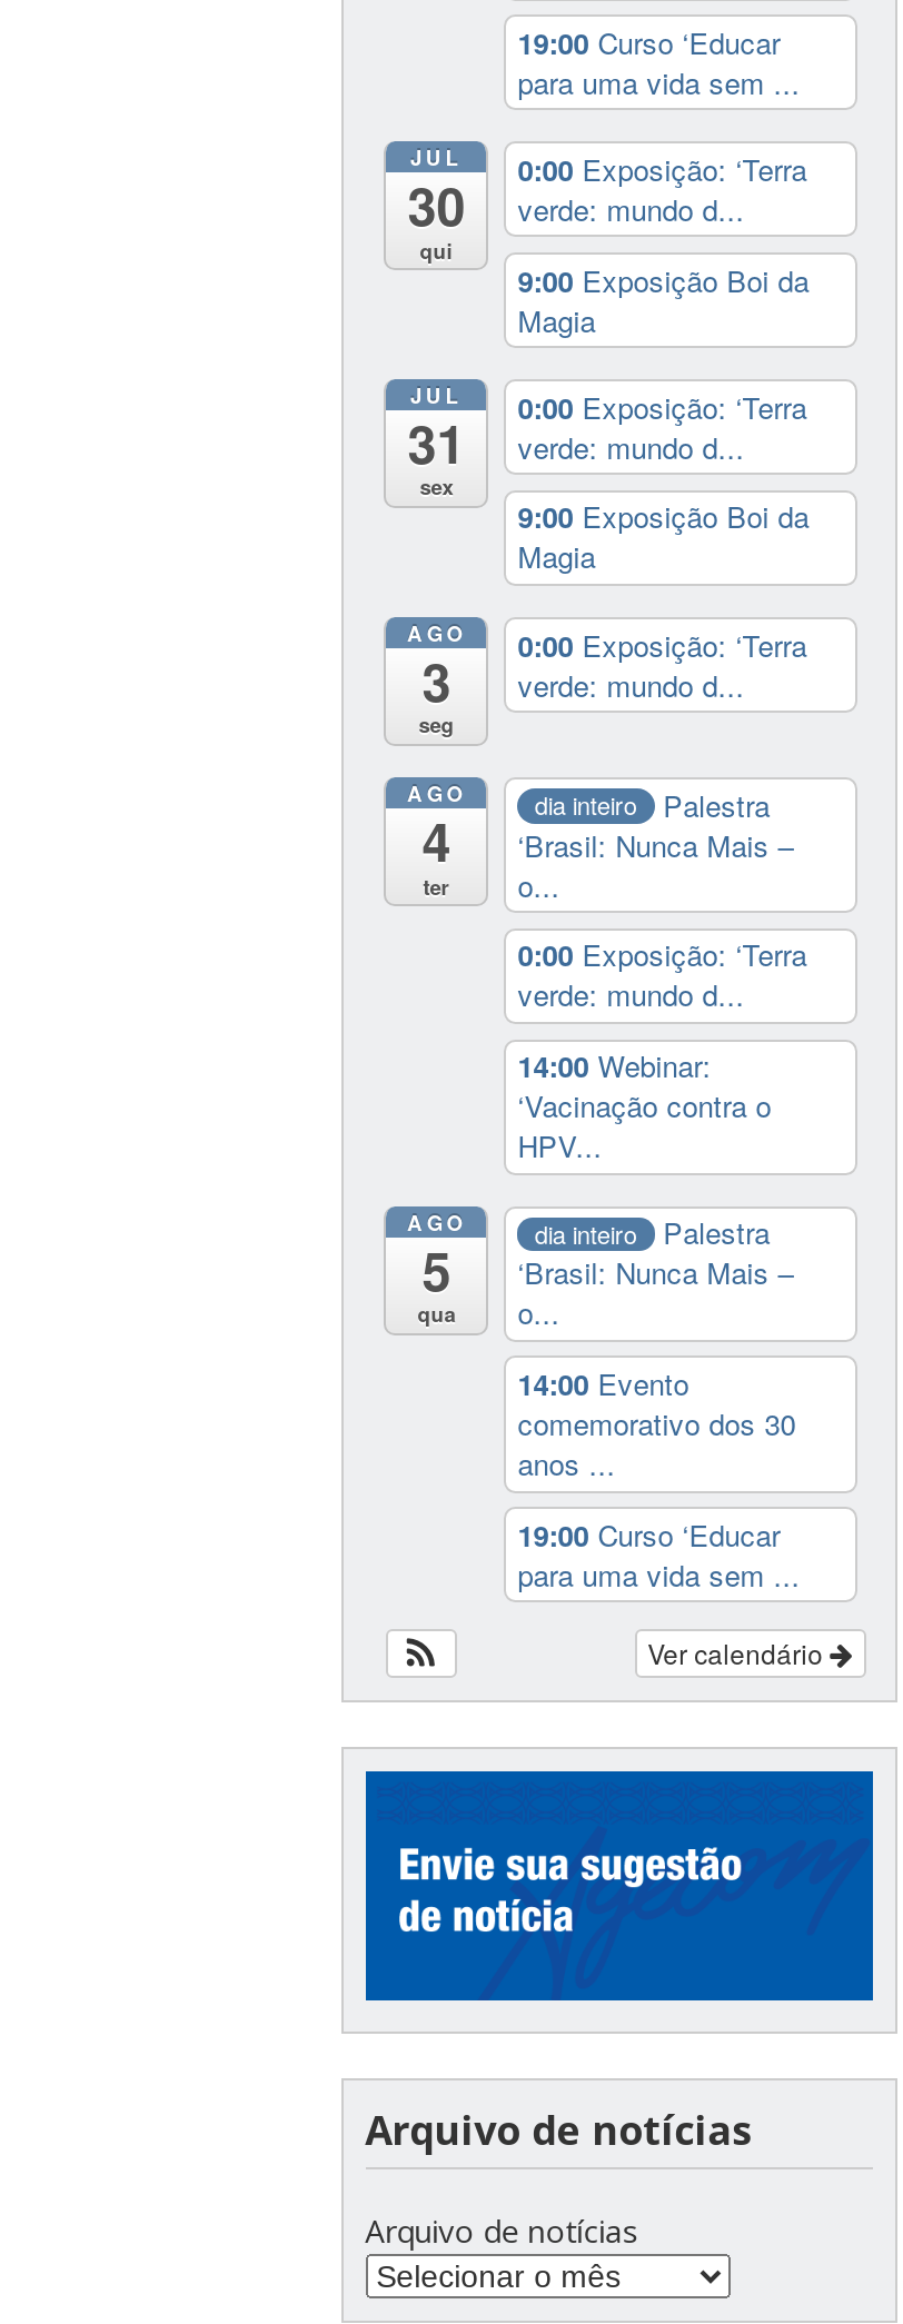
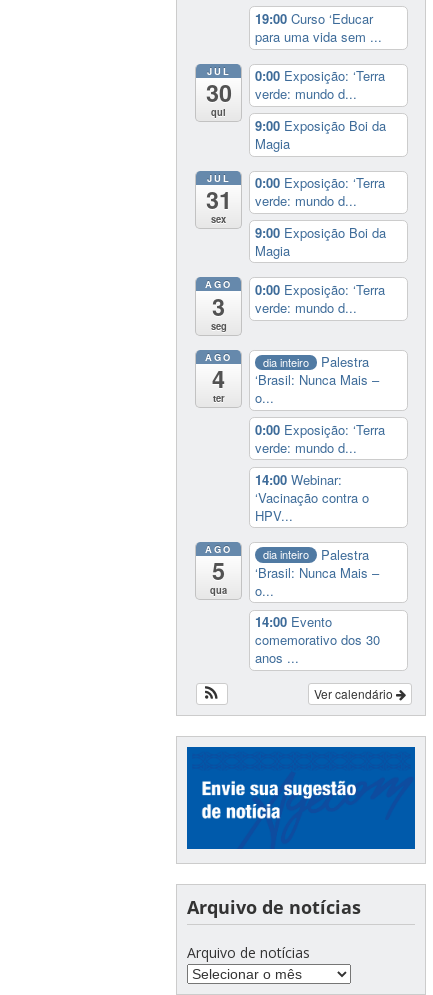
- 19:00 Curso ‘Educar
- para uma vida sem ...
